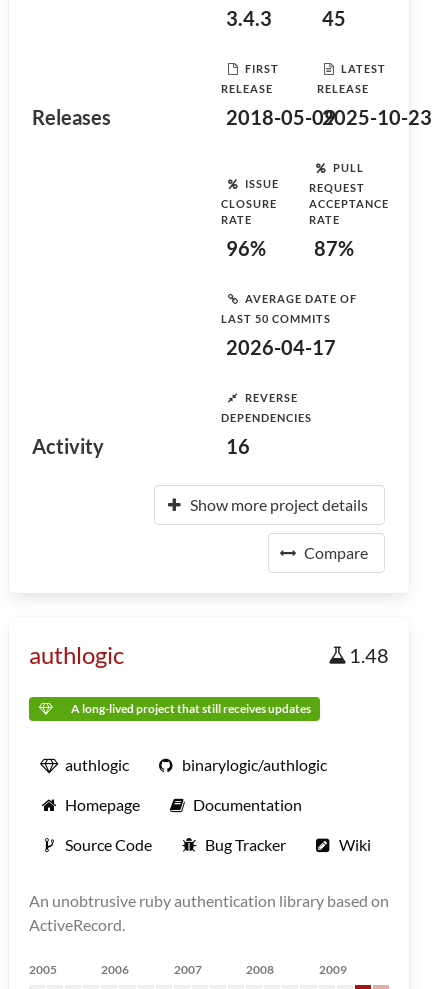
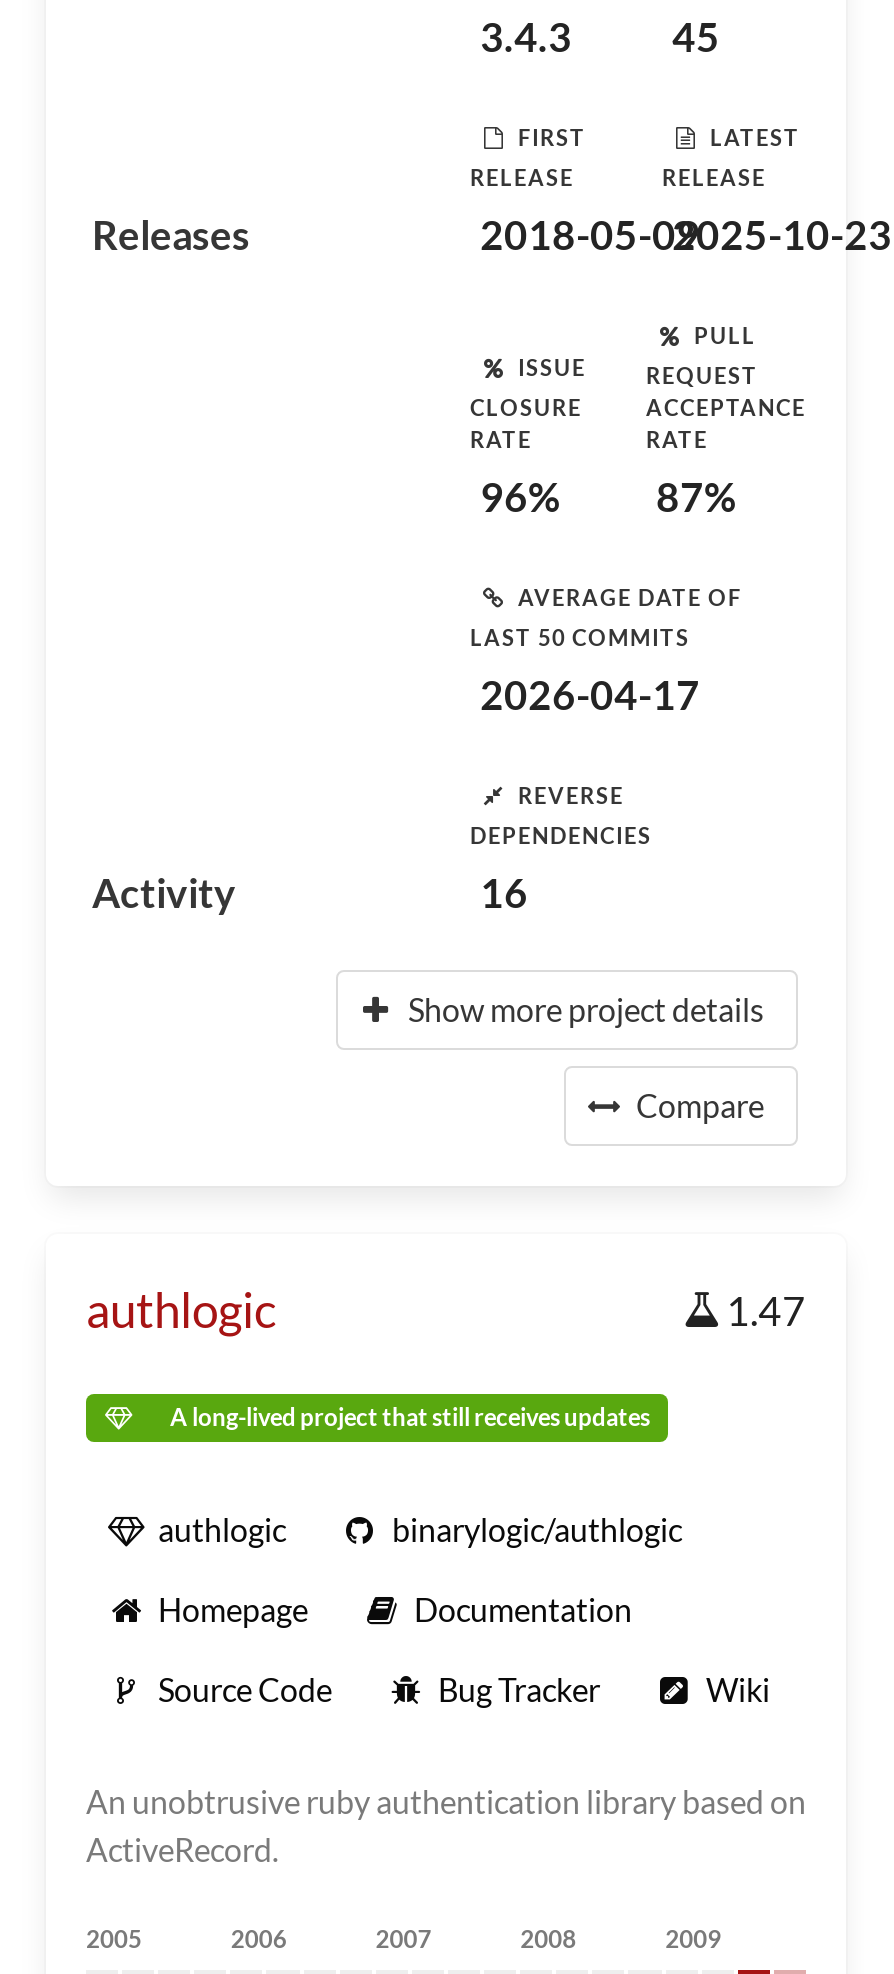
- 1.48
+ 1.47
